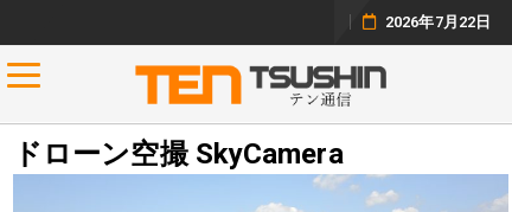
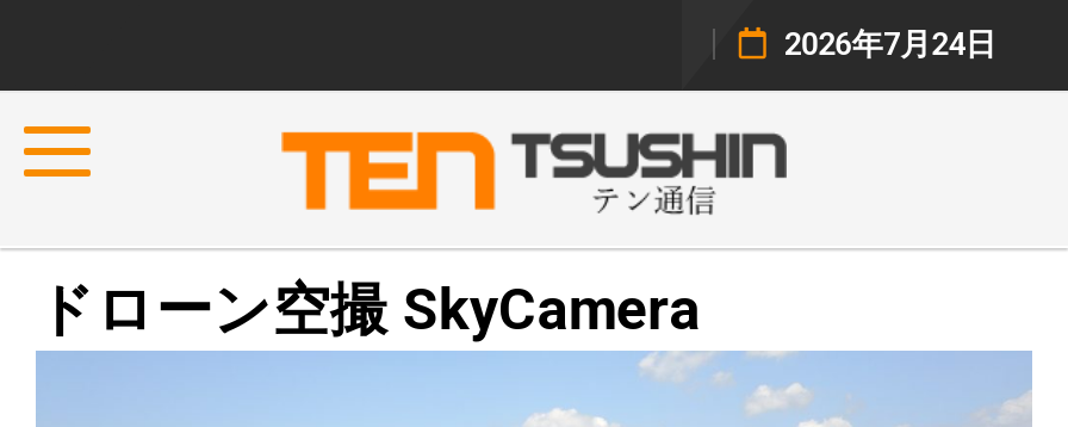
- 2026年7月22日
+ 2026年7月24日
